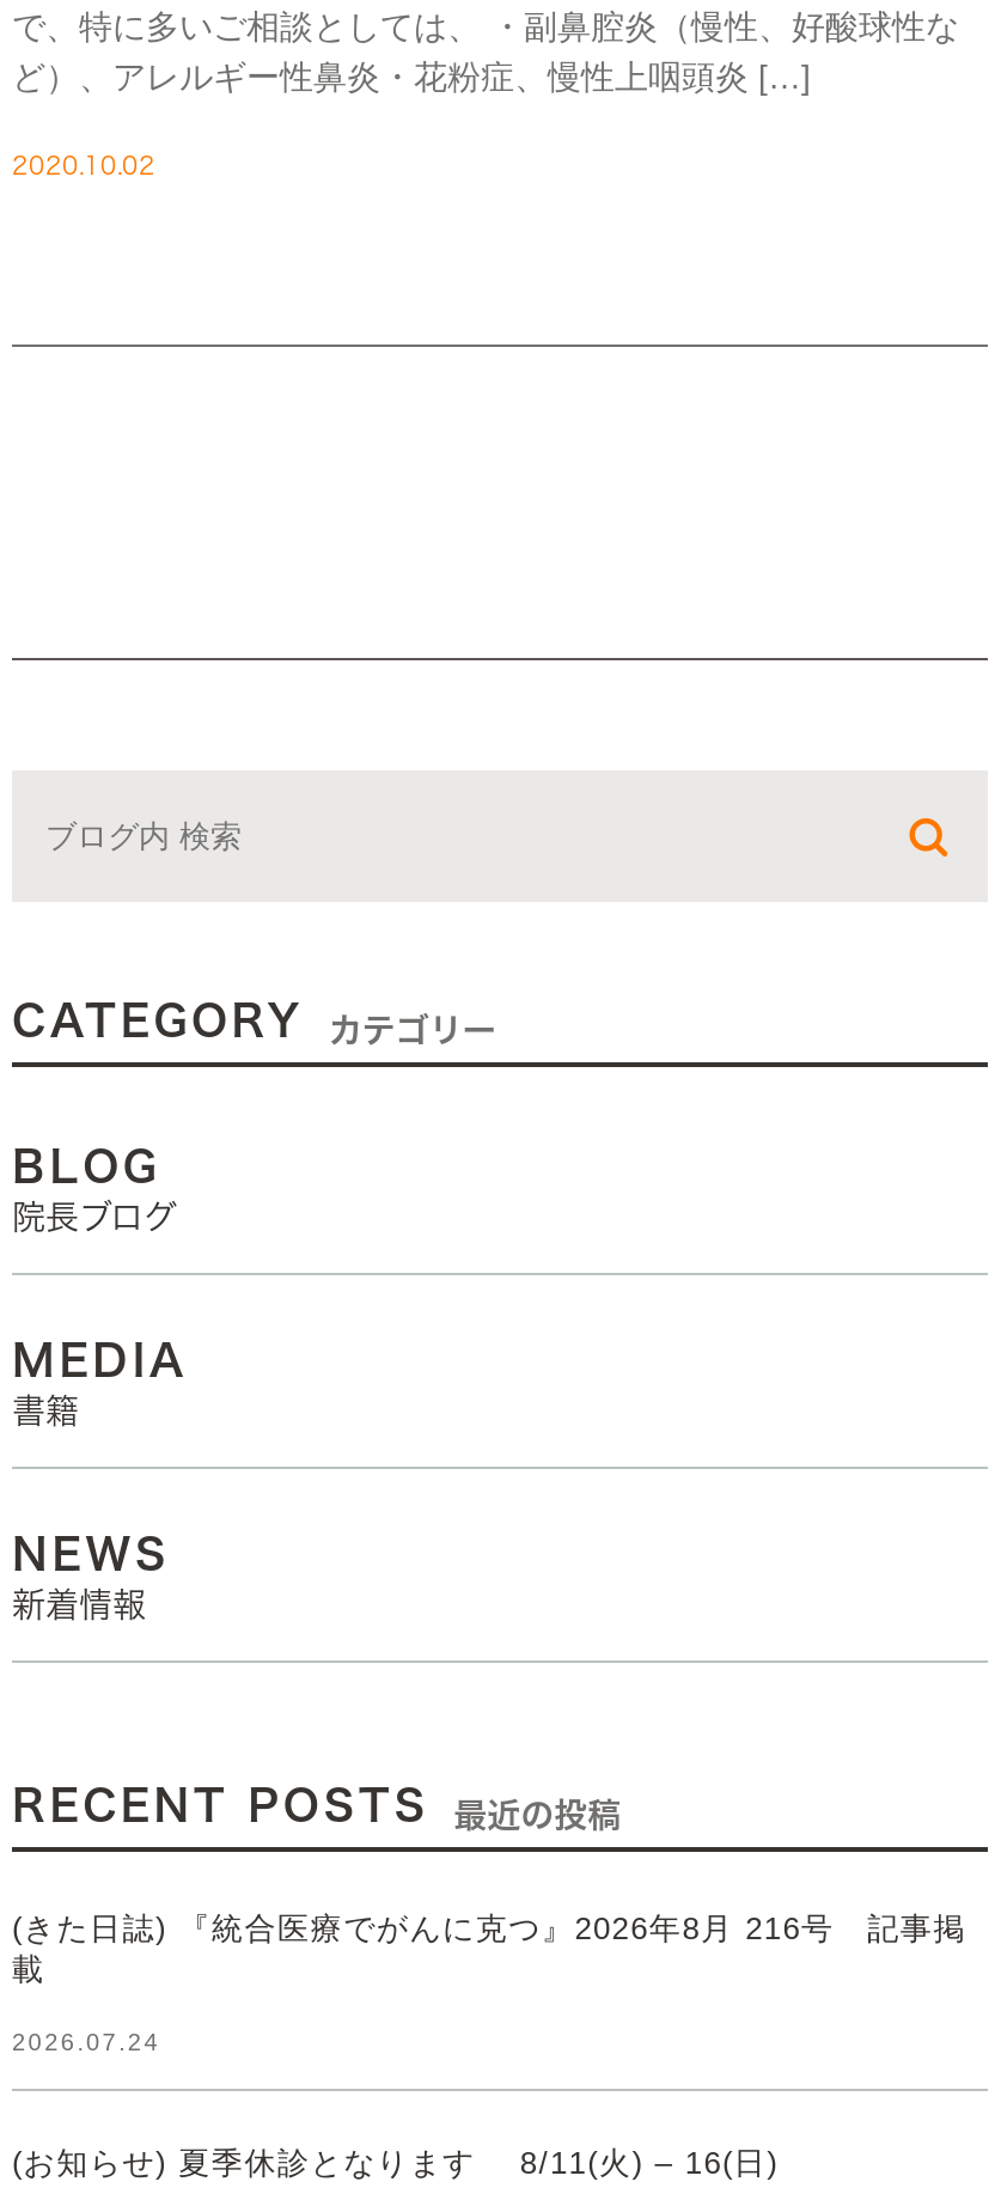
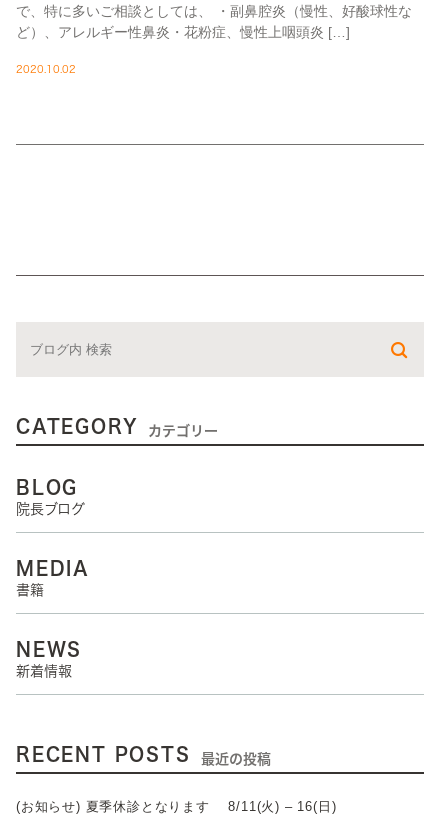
- (きた日誌) 『統合医療でがんに克つ』2026年8月 216号 記事掲
- 載
- 2026.07.24
